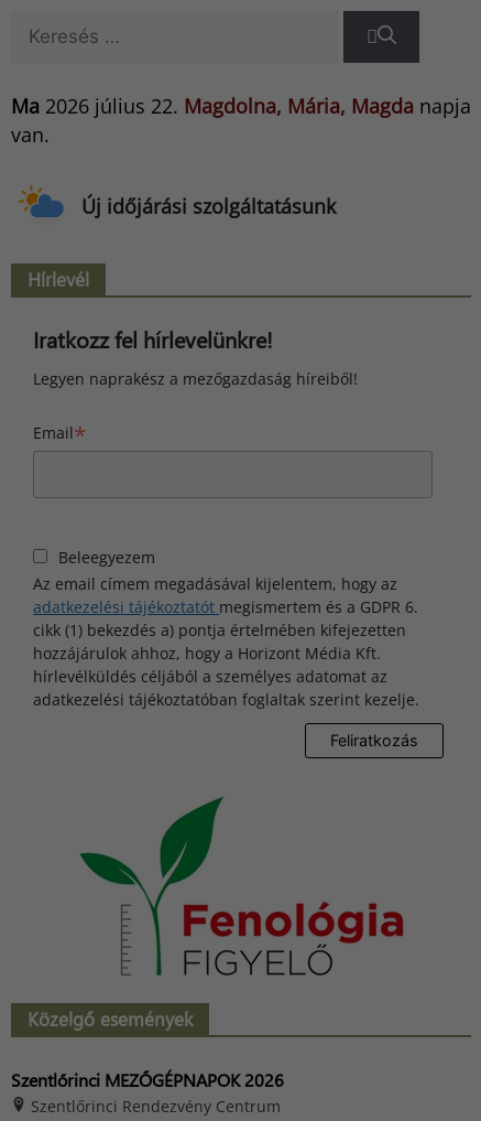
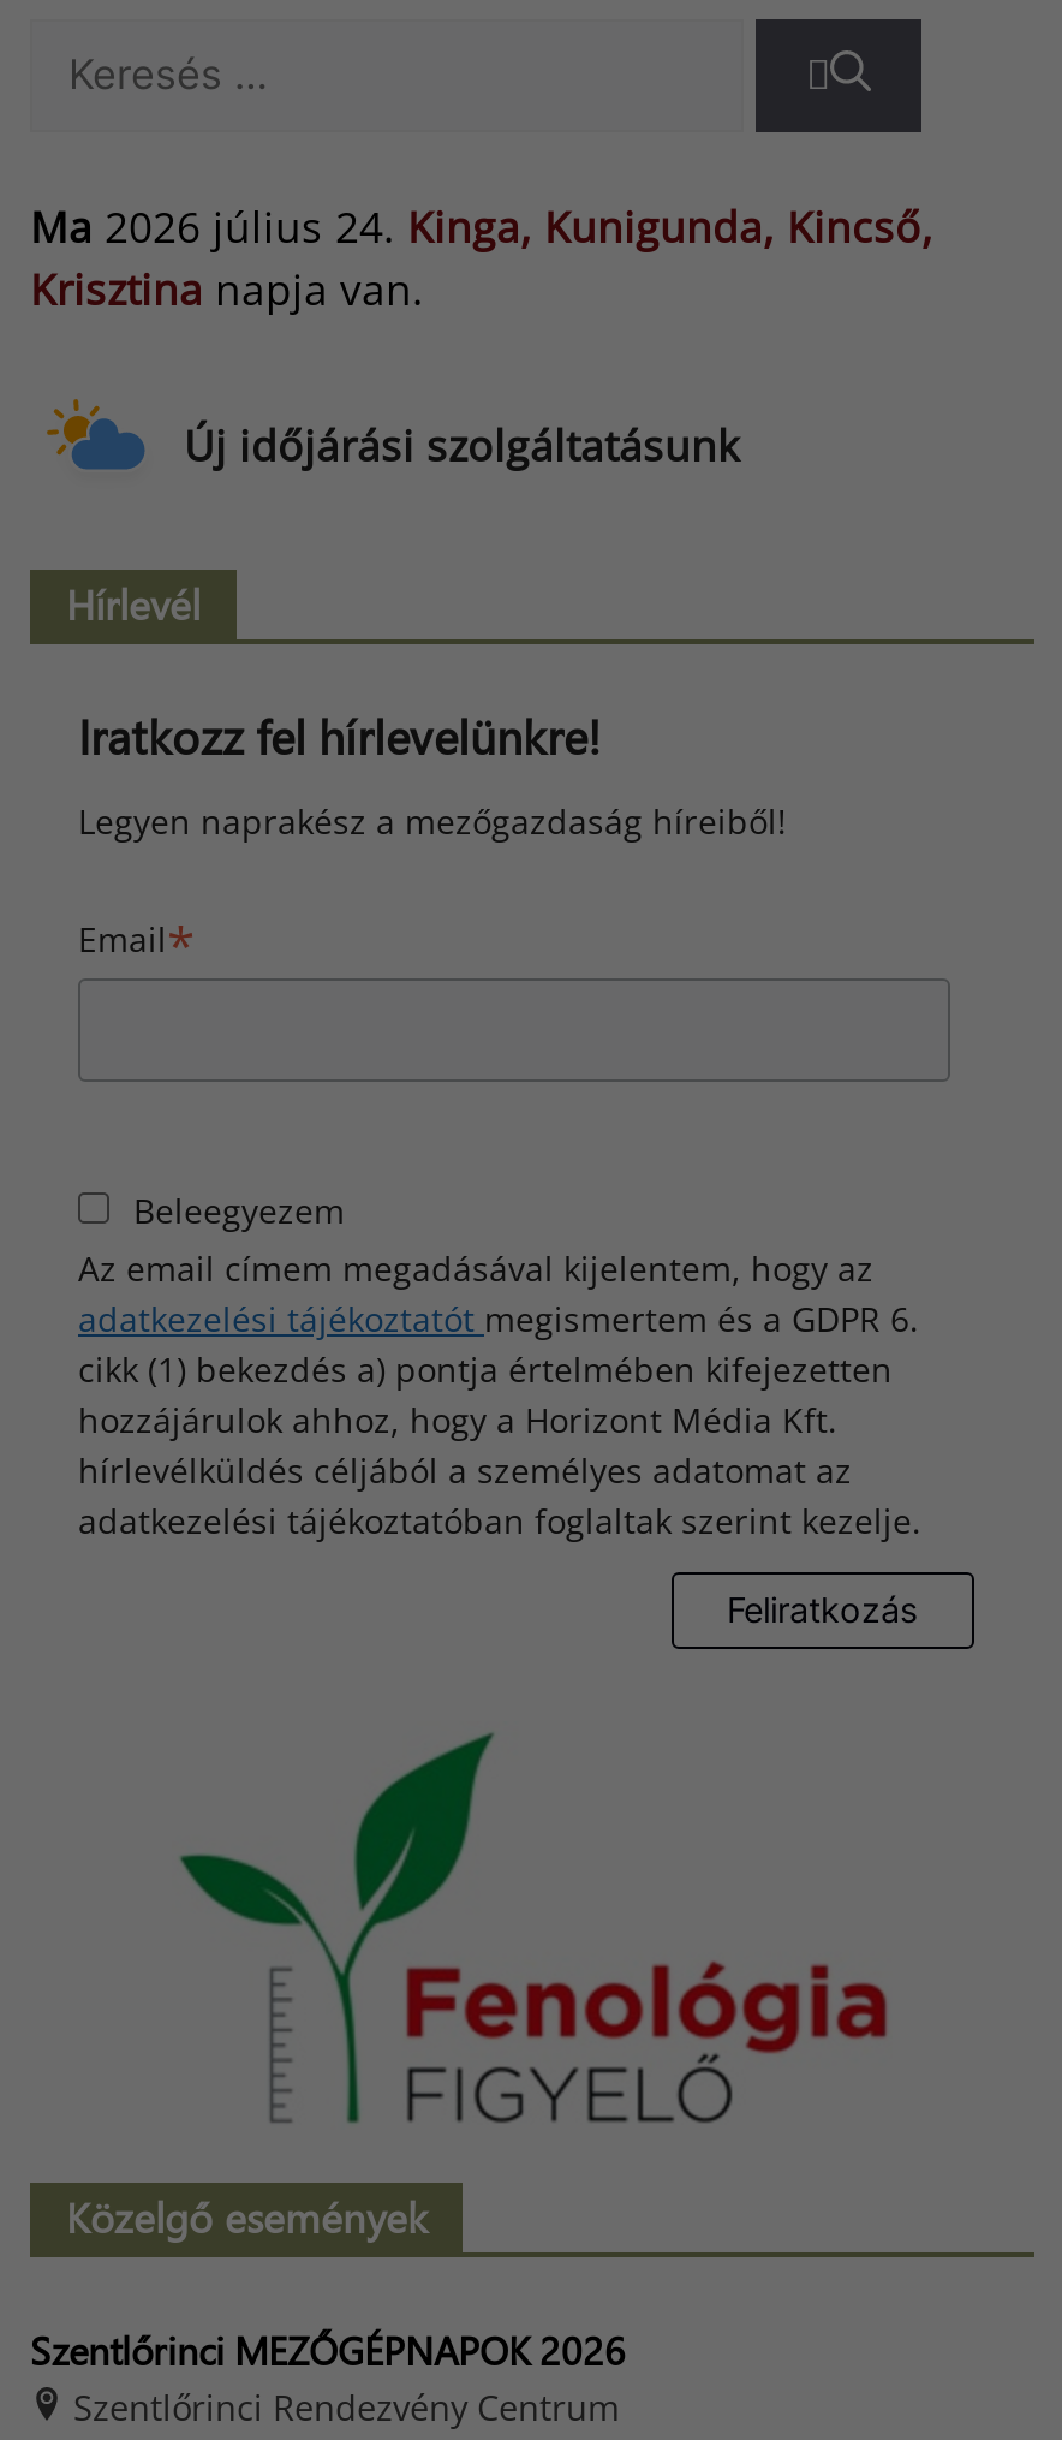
- Ma 2026 július 22. Magdolna, Mária, Magda napja
- van.
+ Ma 2026 július 24. Kinga, Kunigunda, Kincső,
+ Krisztina napja van.
